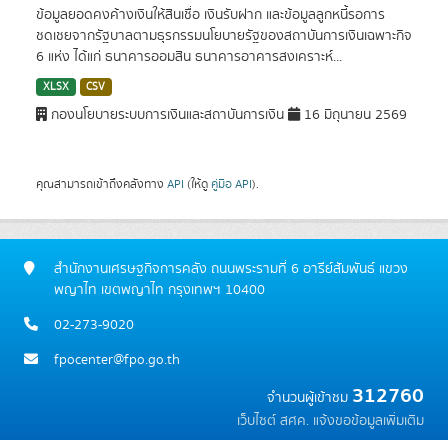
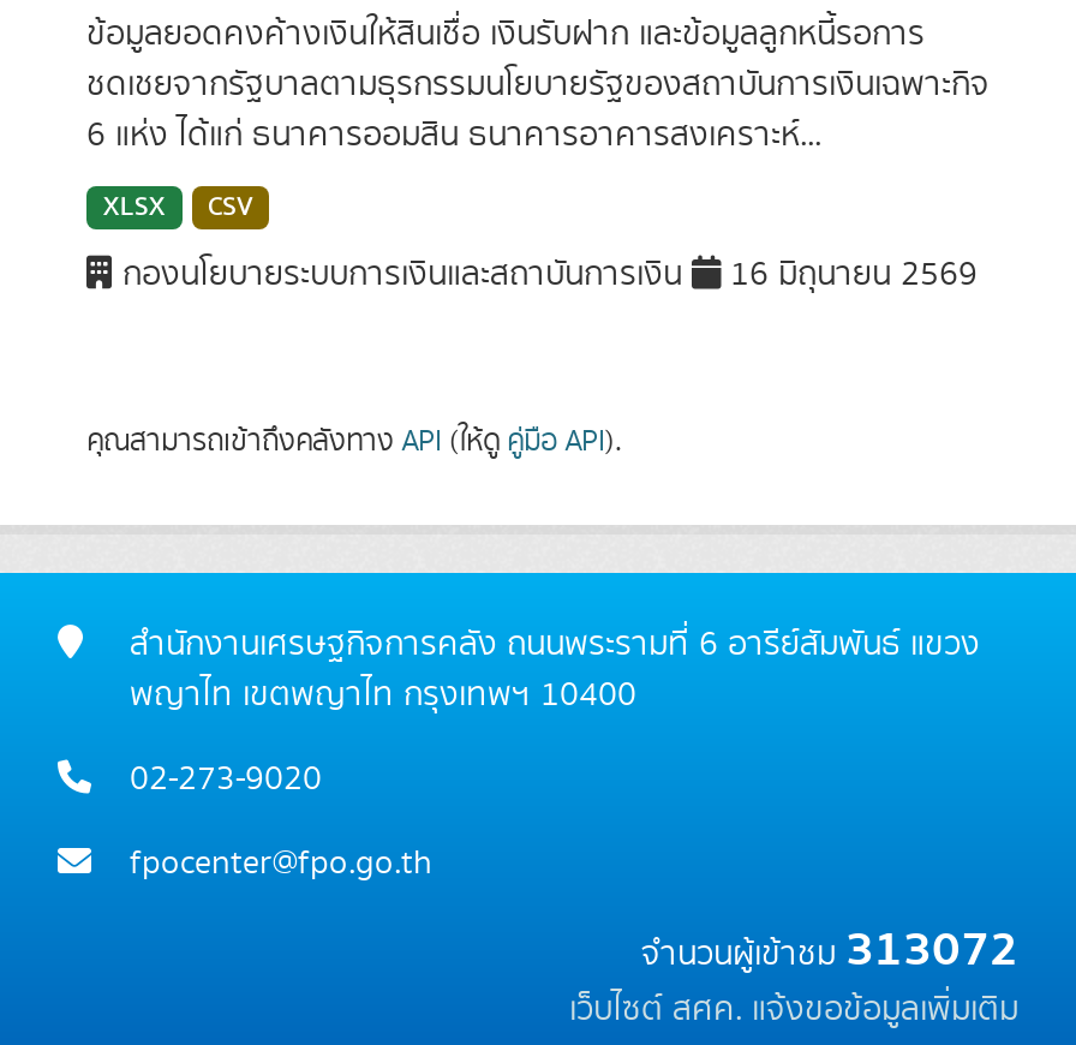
- จำนวนผู้เข้าชม312760
+ จำนวนผู้เข้าชม313072
